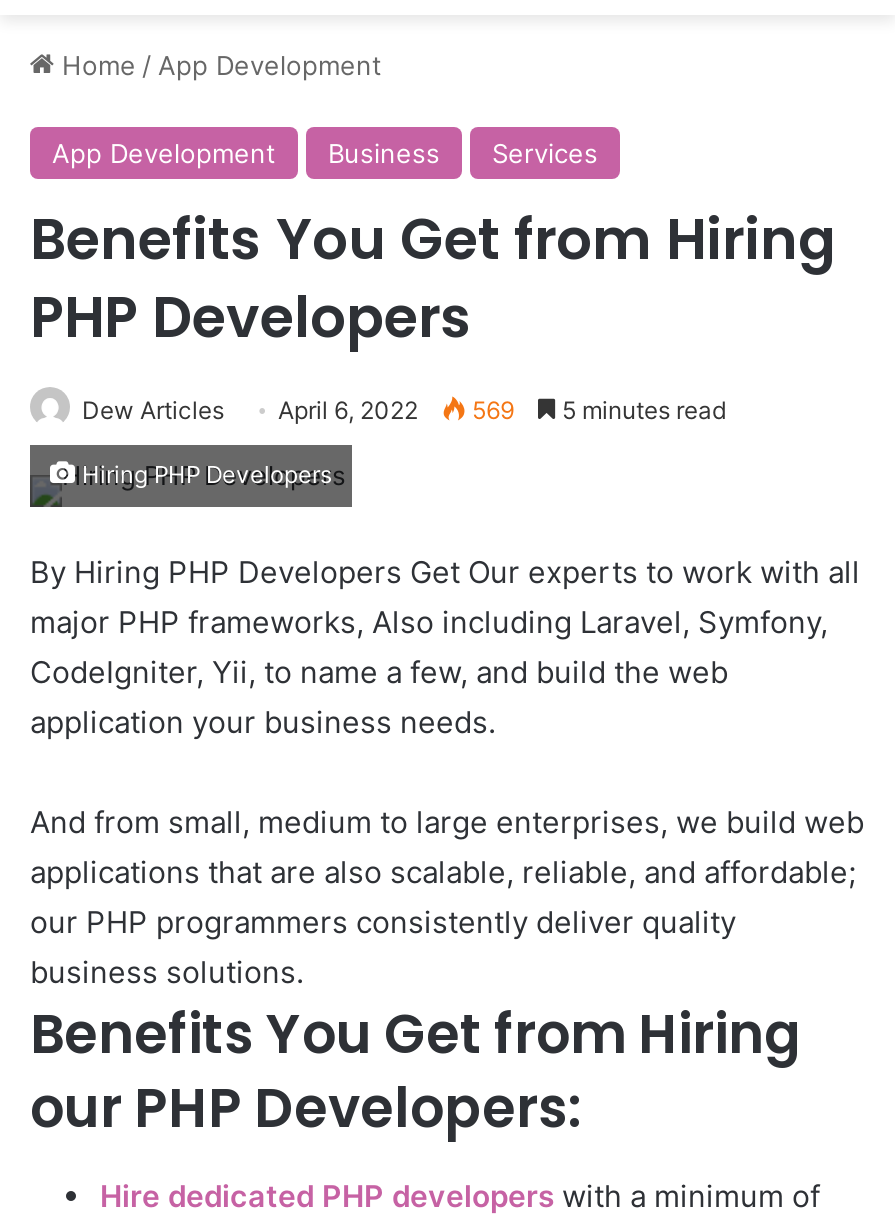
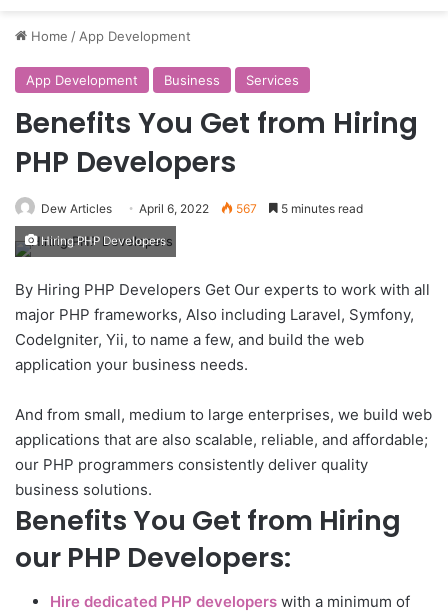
- Dew Articles April 6, 2022 569 5 minutes read
+ Dew Articles April 6, 2022 567 5 minutes read
